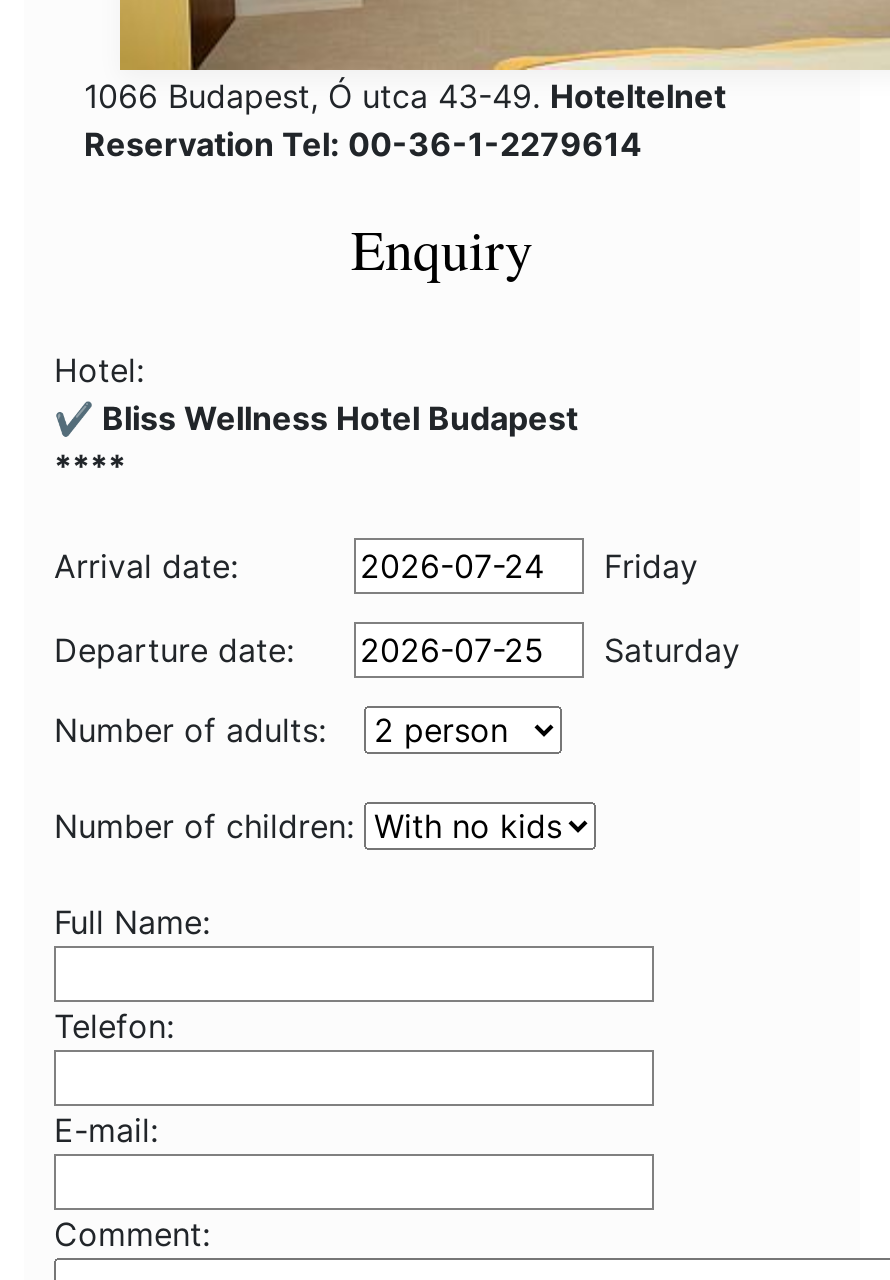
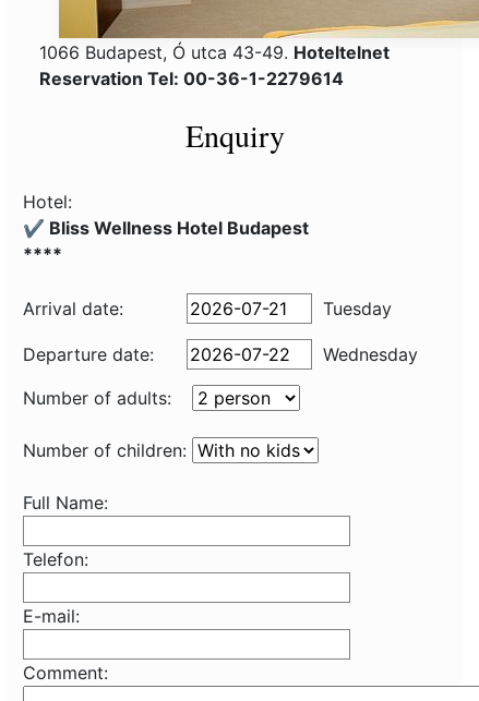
- Friday
+ Tuesday

- Saturday
+ Wednesday
